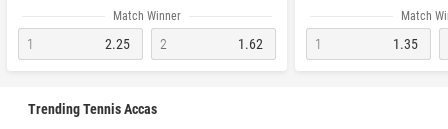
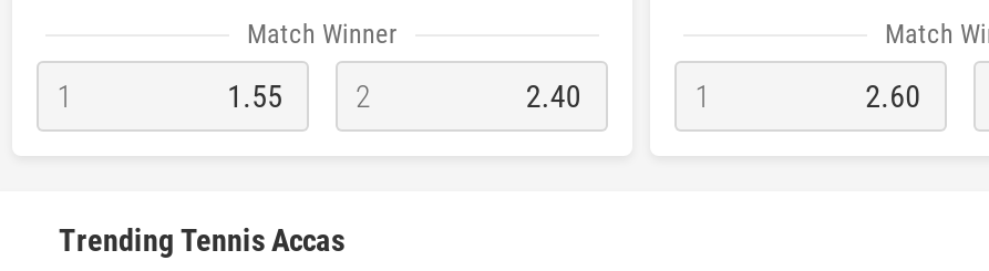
- 2.25
+ 1.55

- 1.62
+ 2.40

- 1.35
+ 2.60
